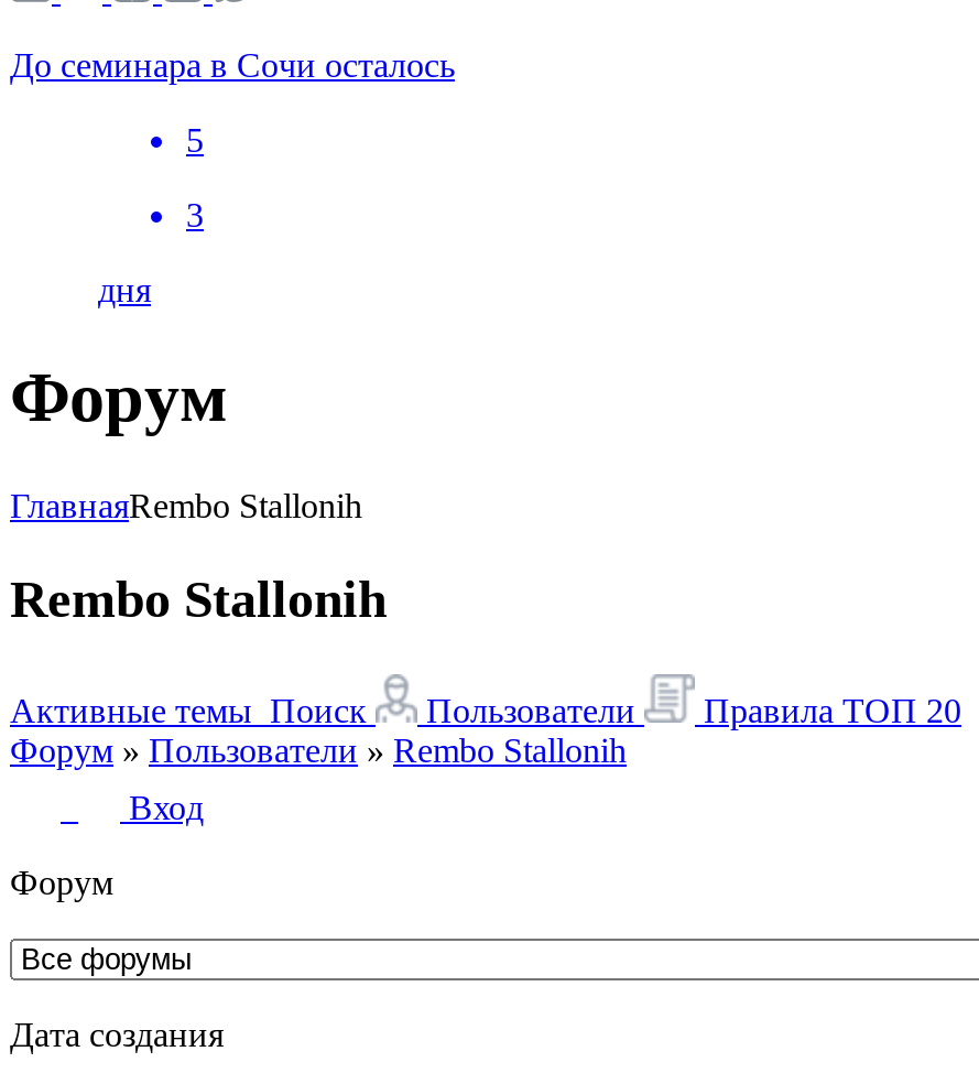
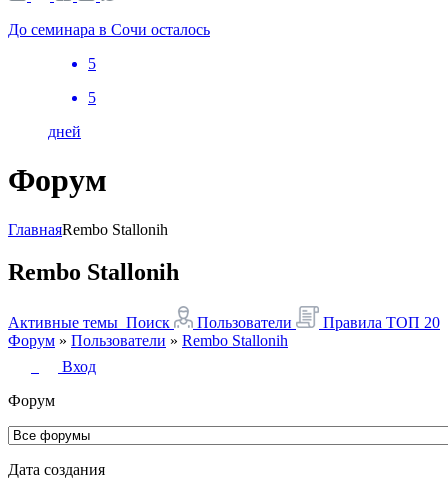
- 3
+ 5

- дня
+ дней
